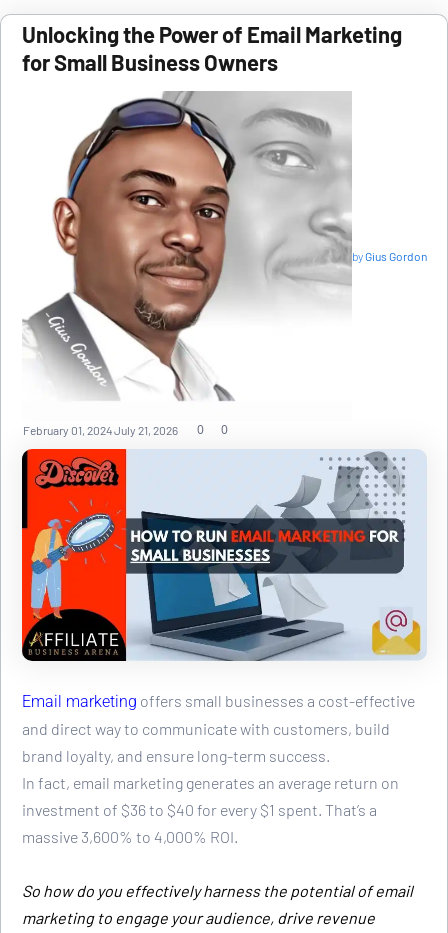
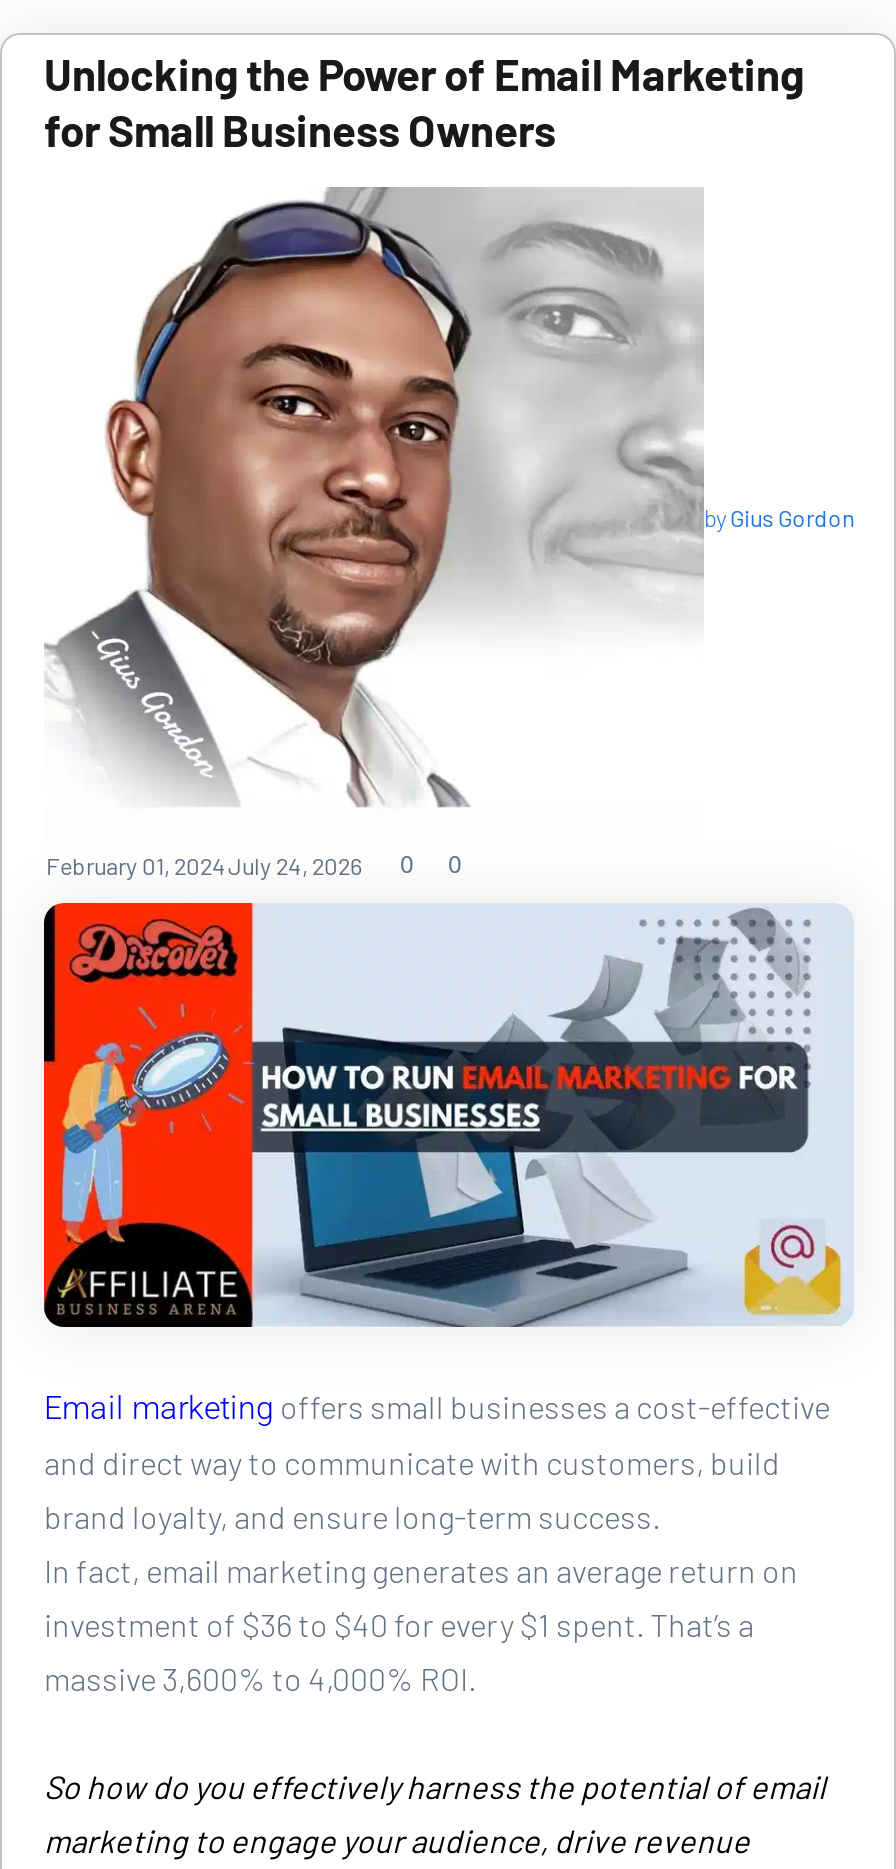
- February 01, 2024 July 21, 2026
+ February 01, 2024 July 24, 2026
